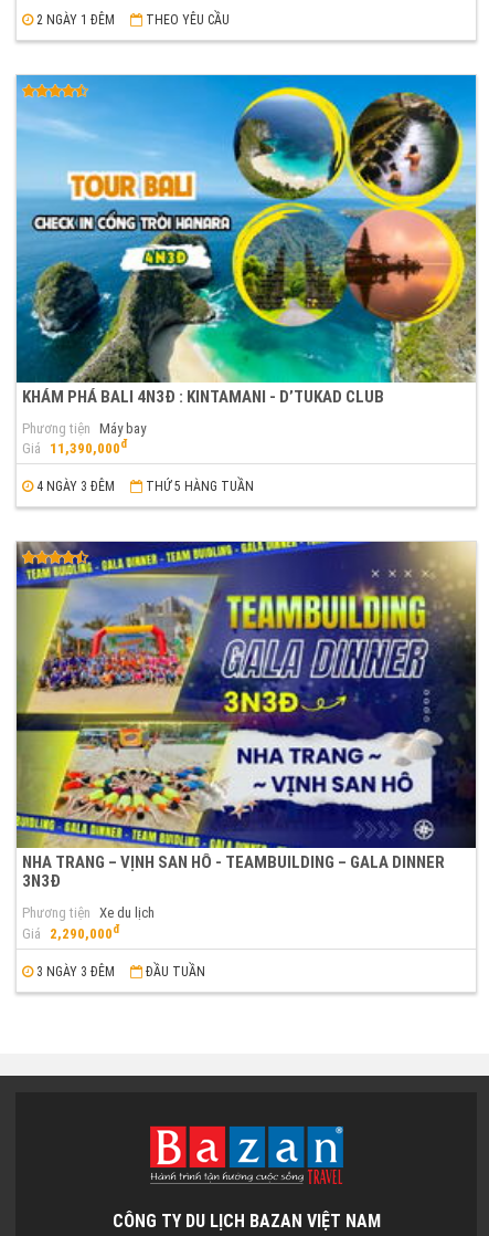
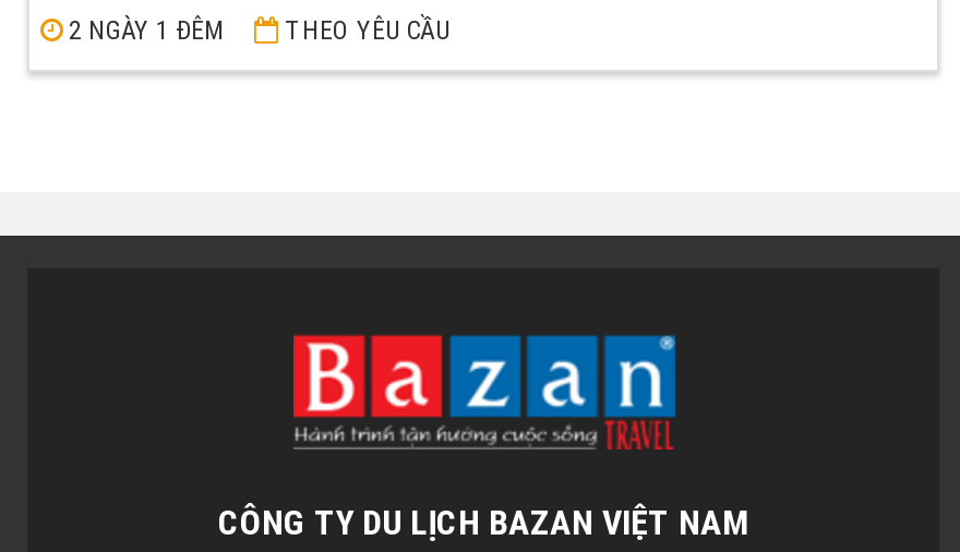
- [image]
- KHÁM PHÁ BALI 4N3Đ : KINTAMANI - D’TUKAD CLUB
- Phương tiện Máy bay
- Giá 11,390,000đ
- 4 NGÀY 3 ĐÊM
- THỨ 5 HÀNG TUẦN

- [image]
- NHA TRANG – VỊNH SAN HÔ - TEAMBUILDING – GALA DINNER
- 3N3Đ
- Phương tiện Xe du lịch
- Giá 2,290,000đ
- 3 NGÀY 3 ĐÊM
- ĐẦU TUẦN
